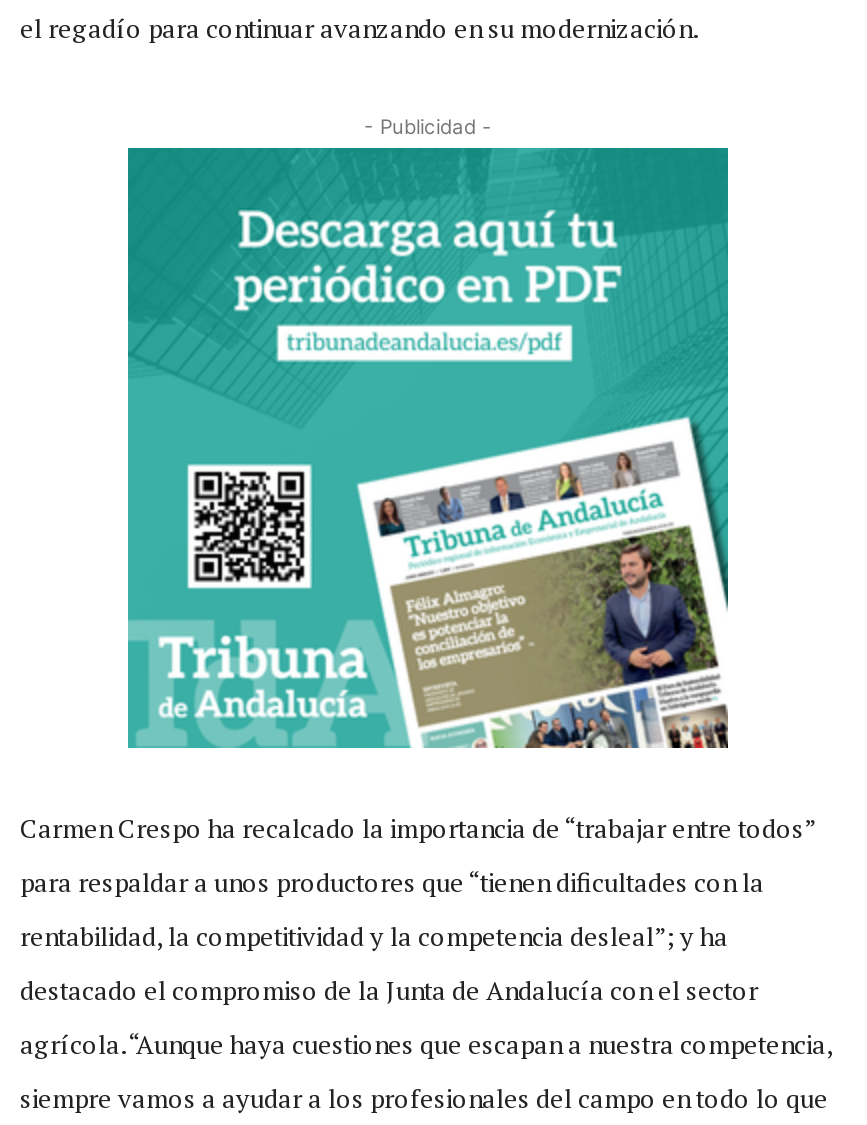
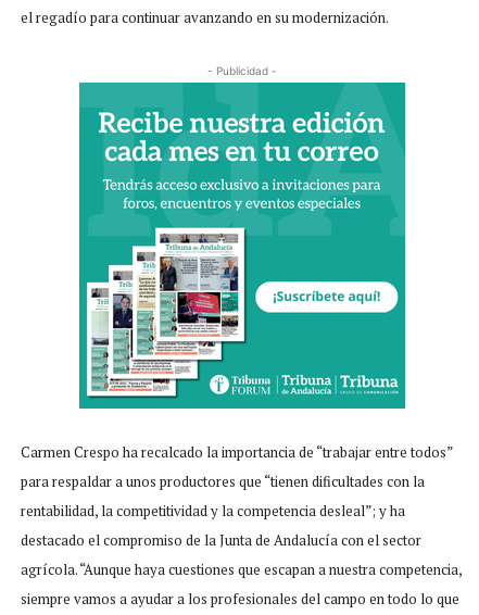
- [image]
+ [image]
